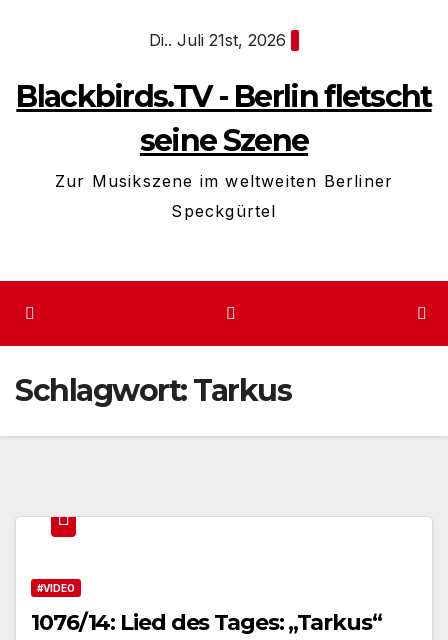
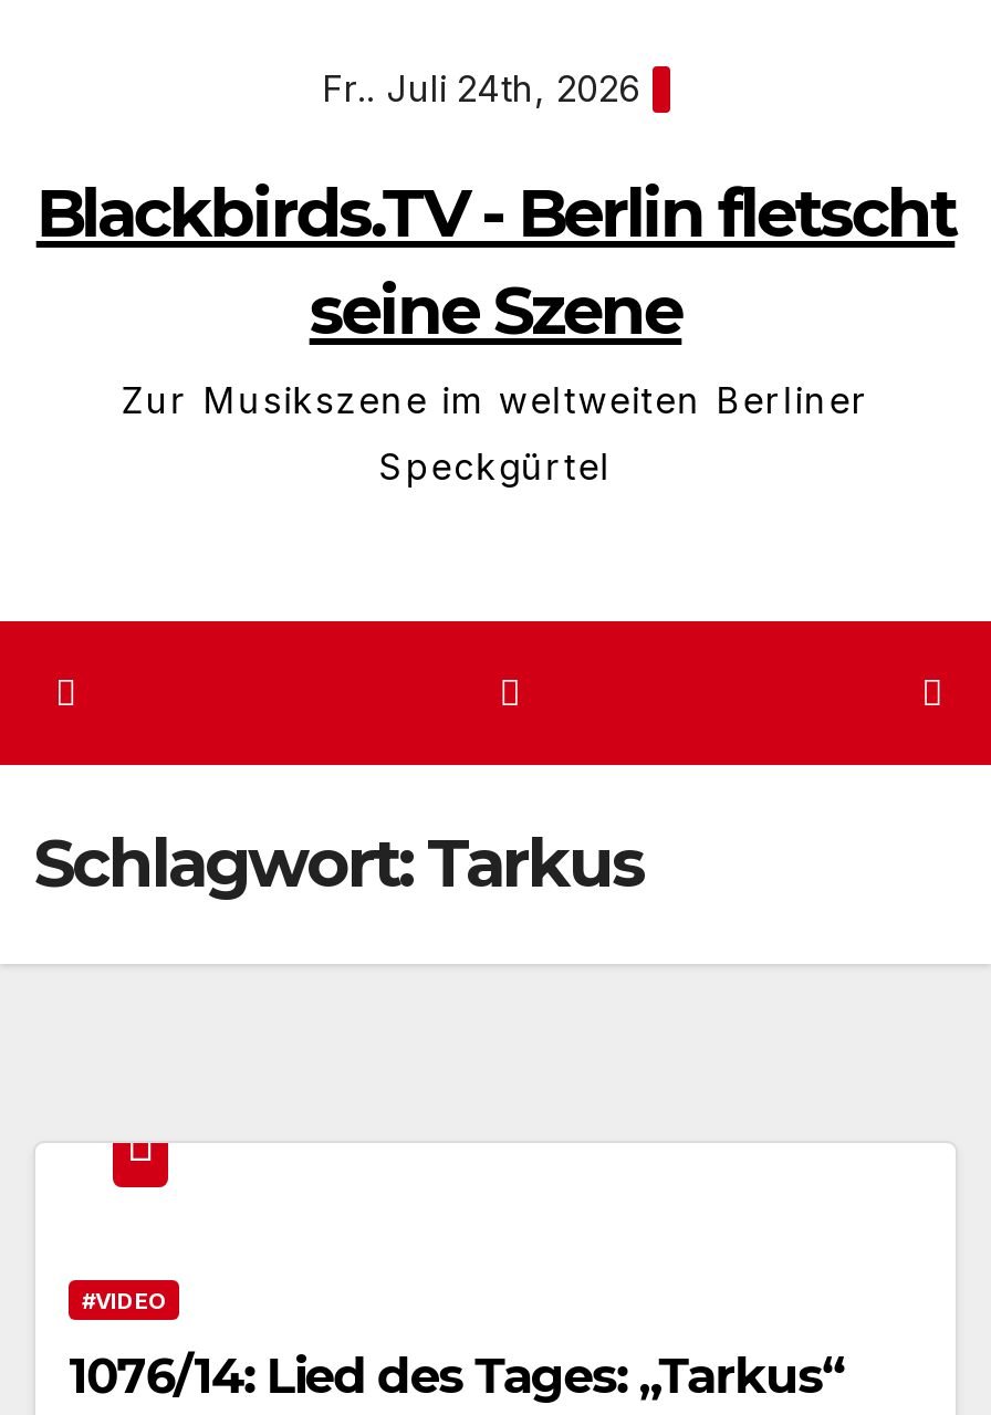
- Di.. Juli 21st, 2026
+ Fr.. Juli 24th, 2026
